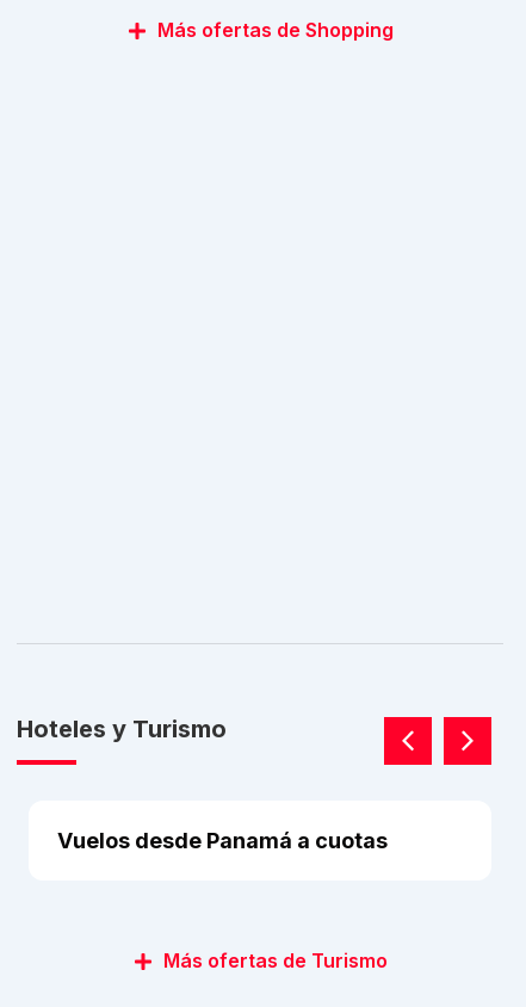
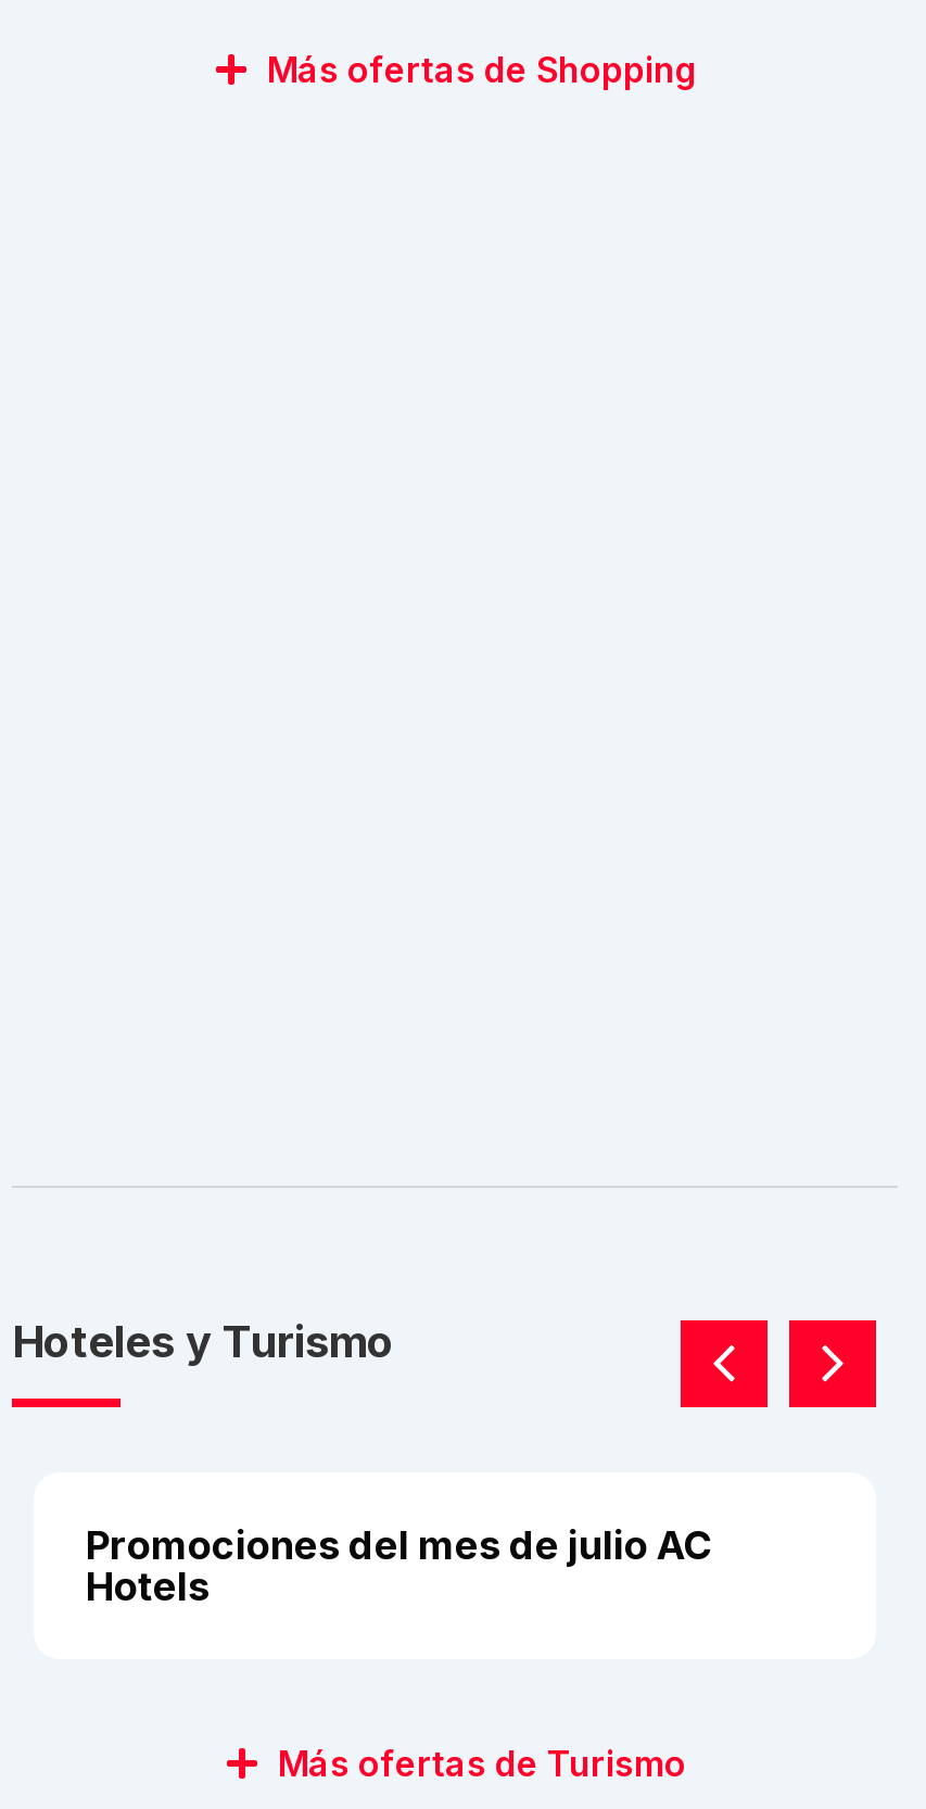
- Vuelos desde Panamá a cuotas
+ Promociones del mes de julio AC
+ Hotels
